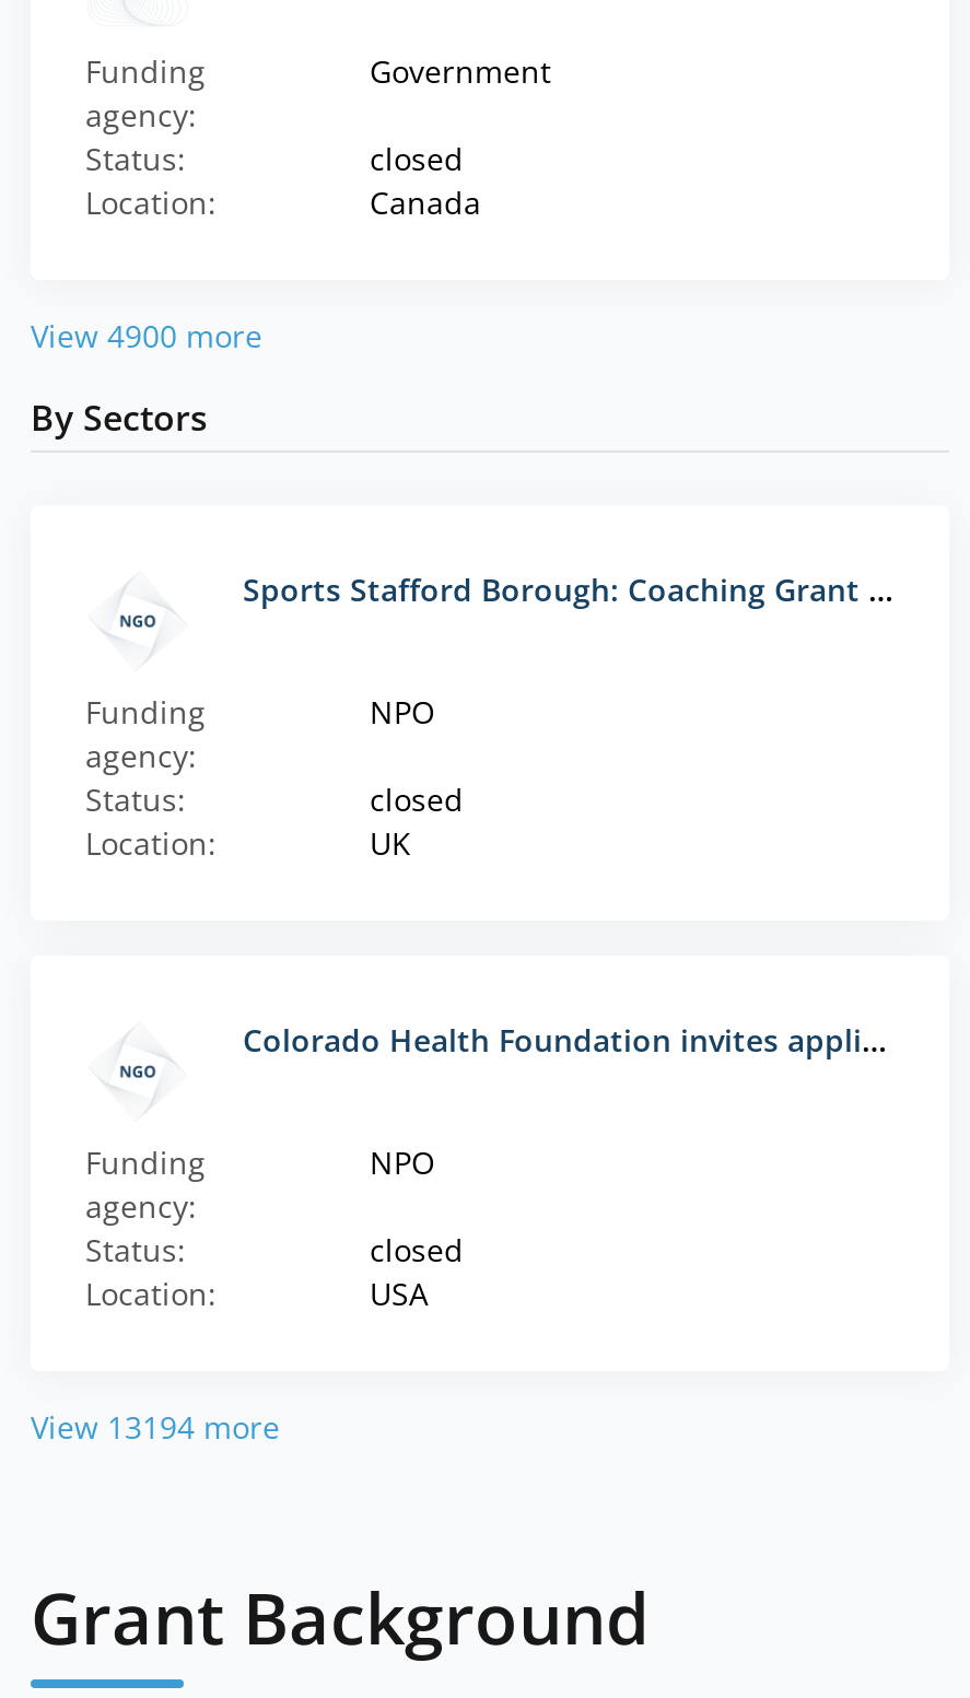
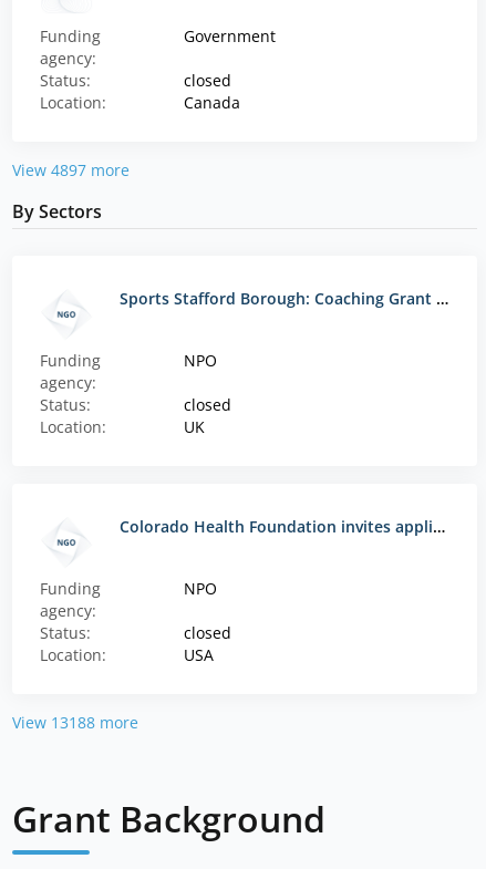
- View 4900 more
+ View 4897 more

- View 13194 more
+ View 13188 more
